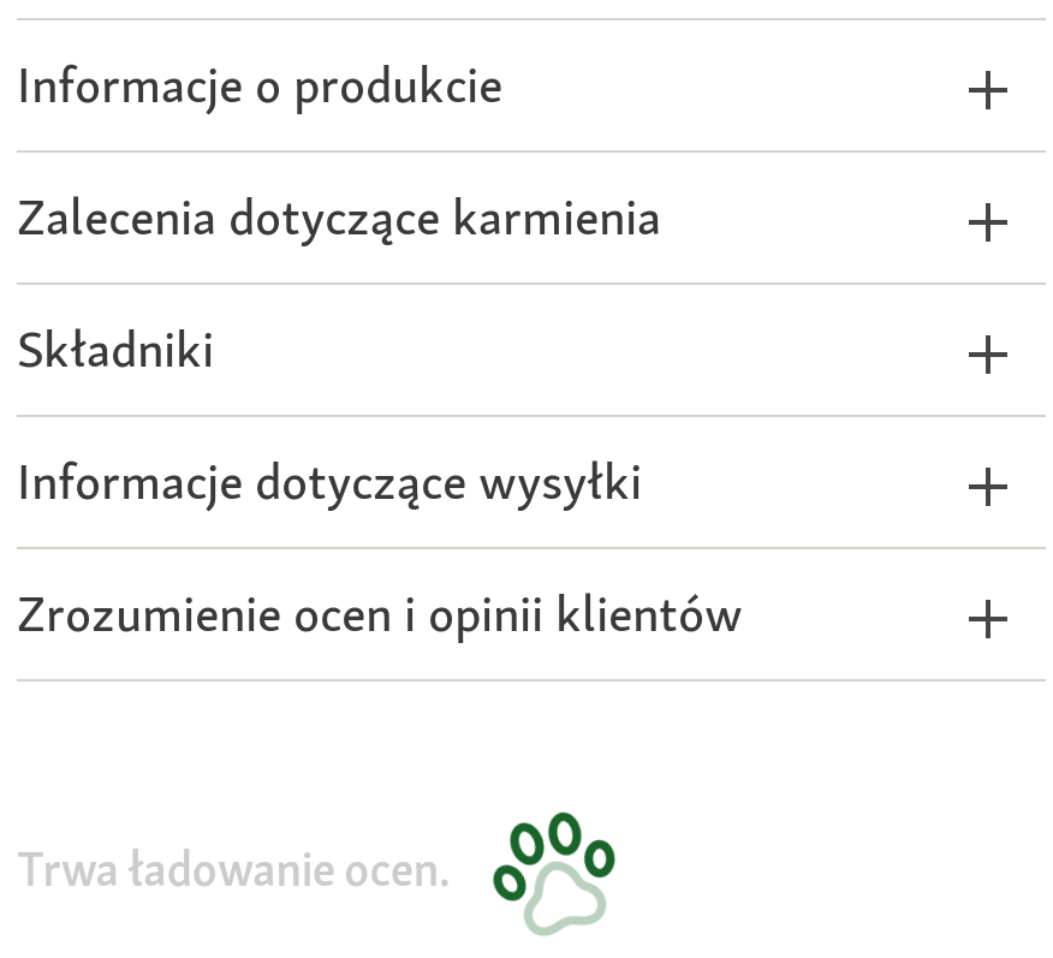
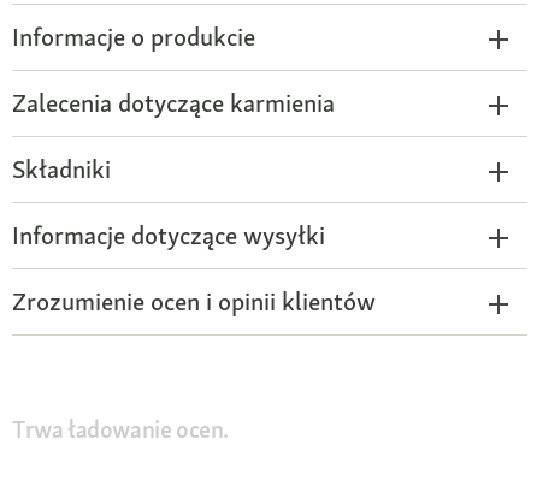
- [image]
